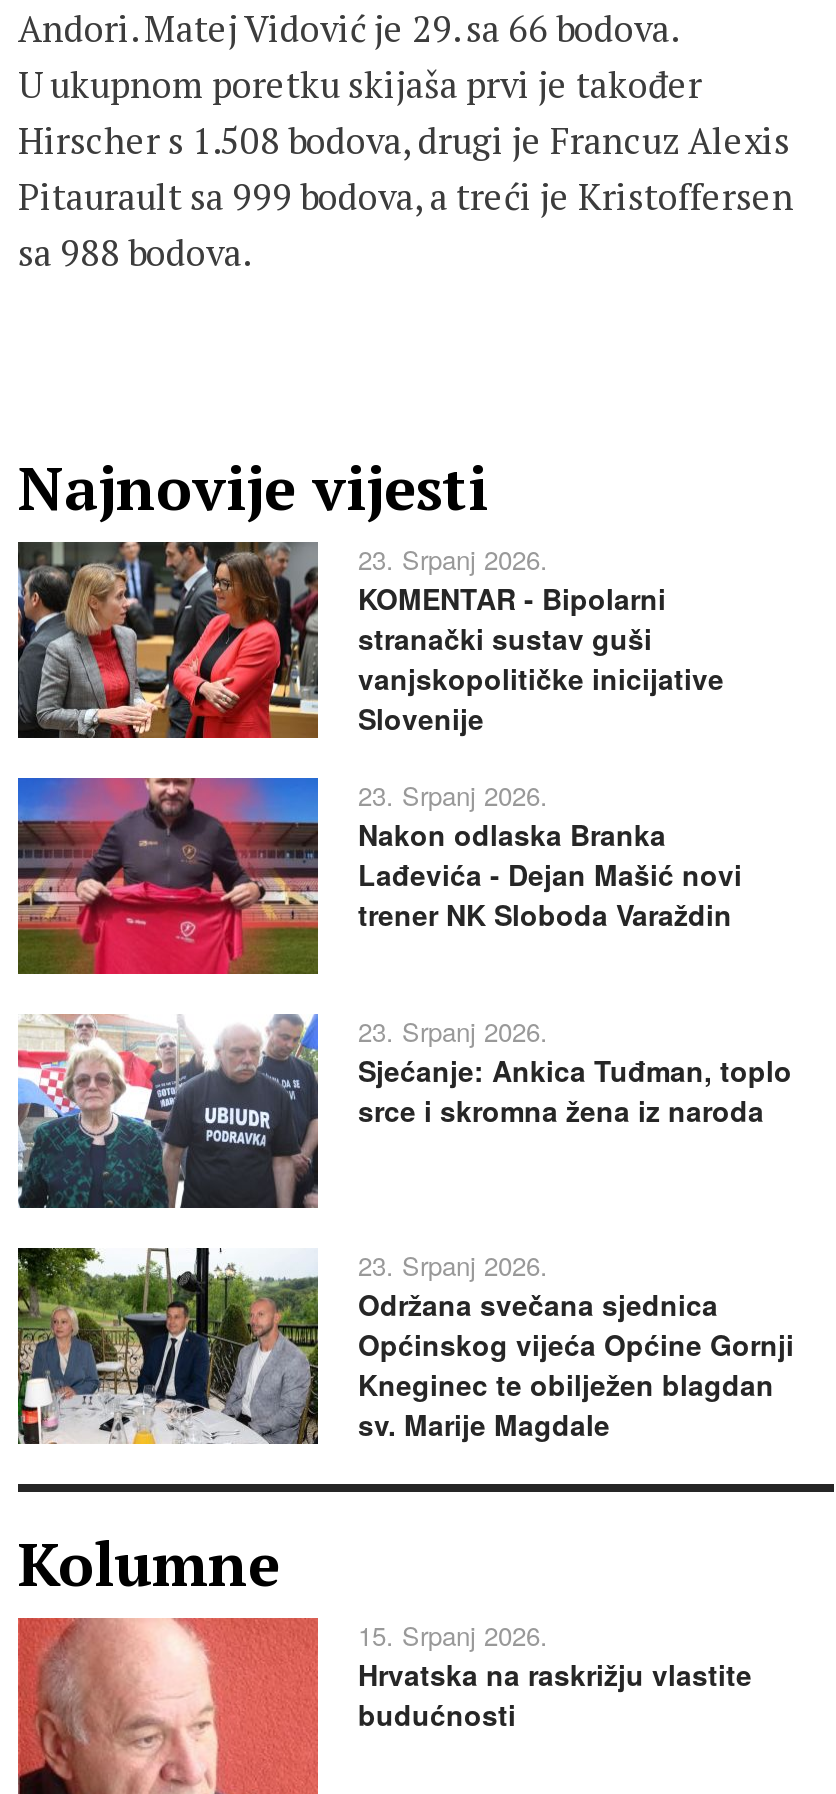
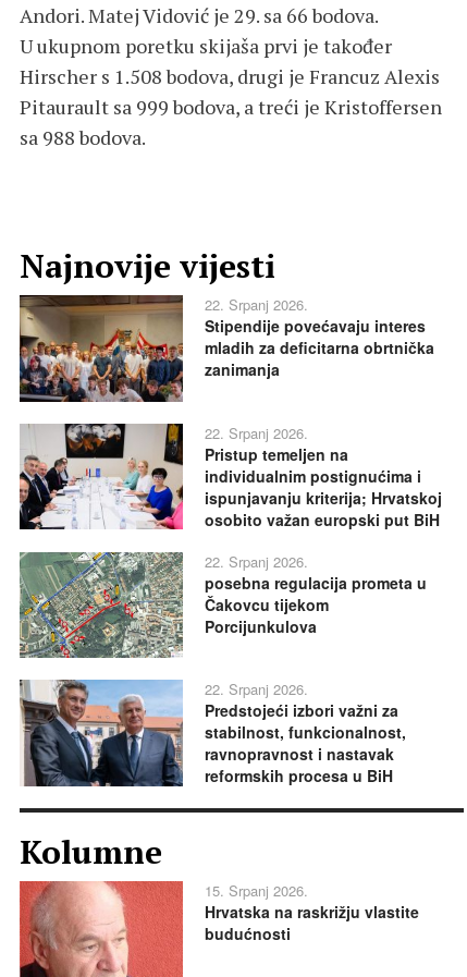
- [image]
- 23. Srpanj 2026.
- KOMENTAR - Bipolarni
- stranački sustav guši
- vanjskopolitičke inicijative
- Slovenije
+ [image]
+ 22. Srpanj 2026.
+ Stipendije povećavaju interes
+ mladih za deficitarna obrtnička
+ zanimanja

- [image]
- 23. Srpanj 2026.
- Nakon odlaska Branka
- Lađevića - Dejan Mašić novi
- trener NK Sloboda Varaždin
+ [image]
+ 22. Srpanj 2026.
+ Pristup temeljen na
+ individualnim postignućima i
+ ispunjavanju kriterija; Hrvatskoj
+ osobito važan europski put BiH

- [image]
- 23. Srpanj 2026.
- Sjećanje: Ankica Tuđman, toplo
- srce i skromna žena iz naroda
+ [image]
+ 22. Srpanj 2026.
+ posebna regulacija prometa u
+ Čakovcu tijekom
+ Porcijunkulova

- [image]
- 23. Srpanj 2026.
- Održana svečana sjednica
- Općinskog vijeća Općine Gornji
- Kneginec te obilježen blagdan
- sv. Marije Magdale
+ [image]
+ 22. Srpanj 2026.
+ Predstojeći izbori važni za
+ stabilnost, funkcionalnost,
+ ravnopravnost i nastavak
+ reformskih procesa u BiH
